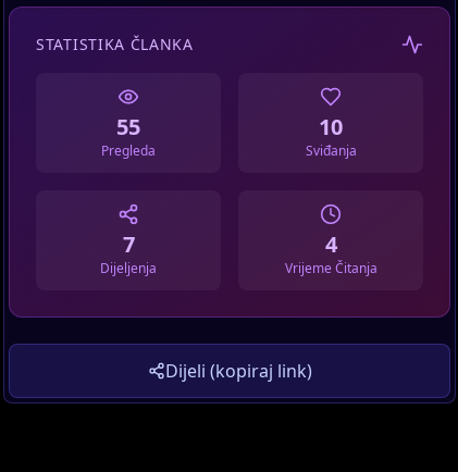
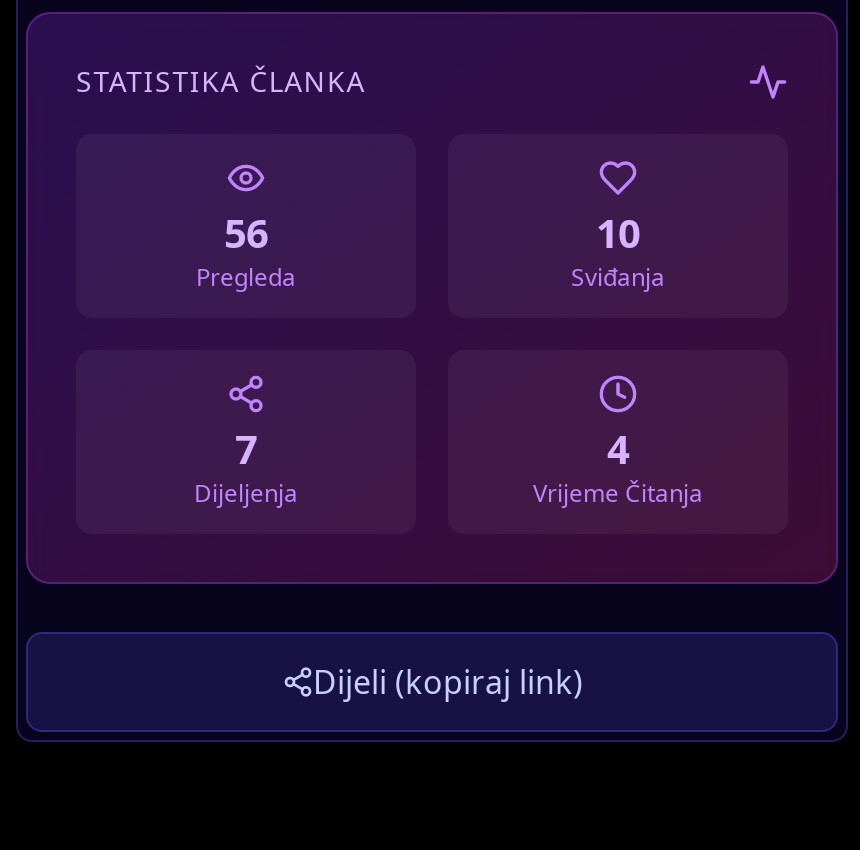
- 55
+ 56
